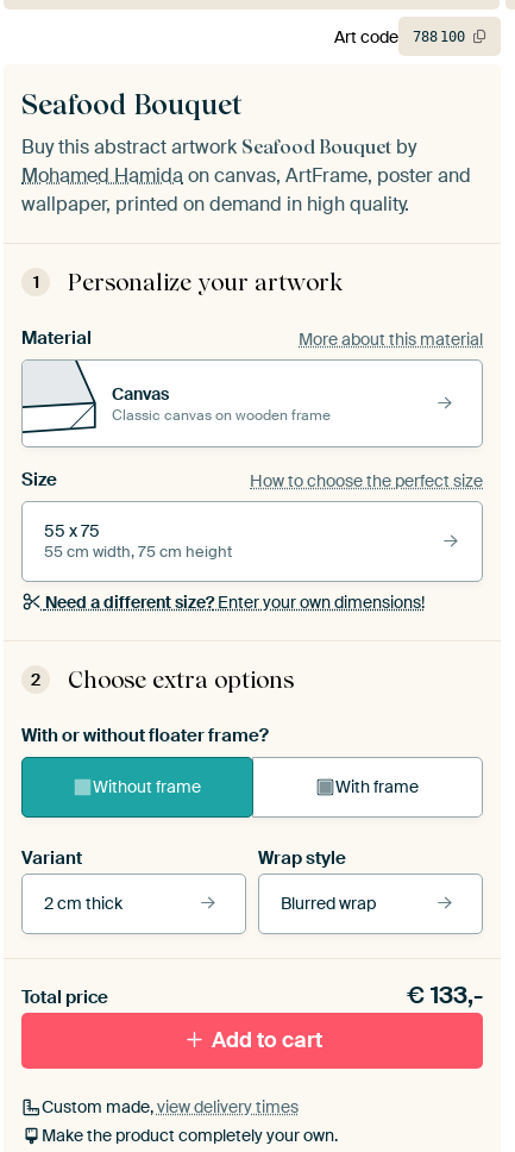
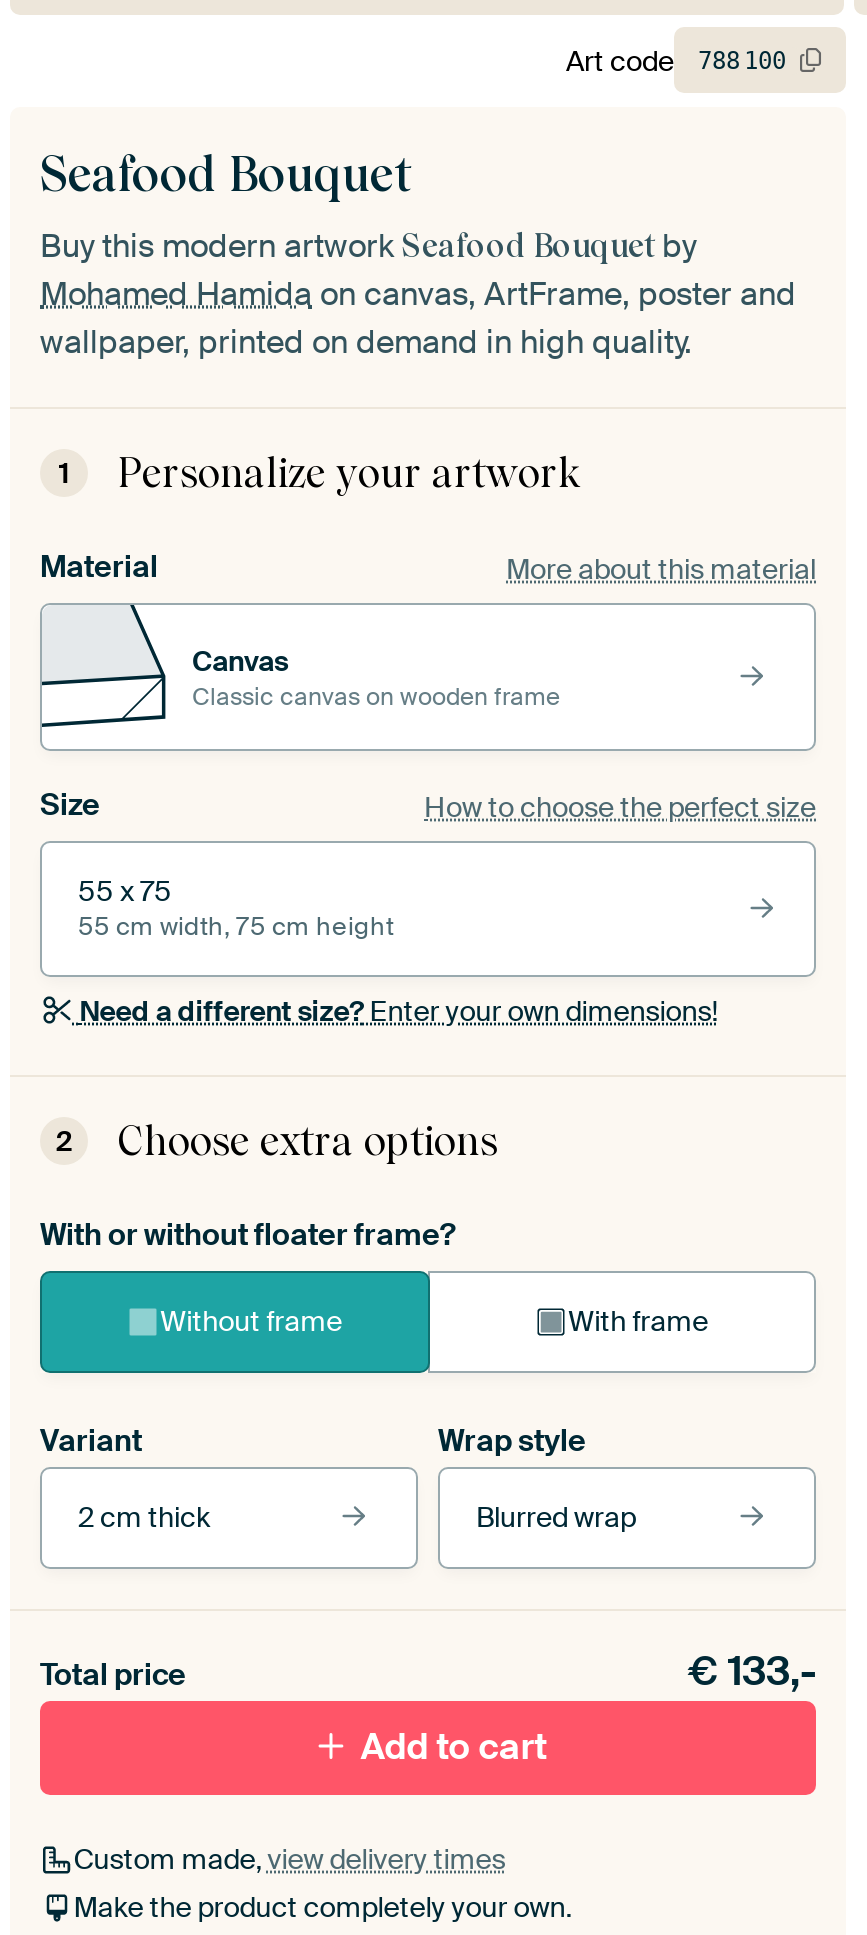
- Buy this abstract artwork Seafood Bouquet by
+ Buy this modern artwork Seafood Bouquet by
